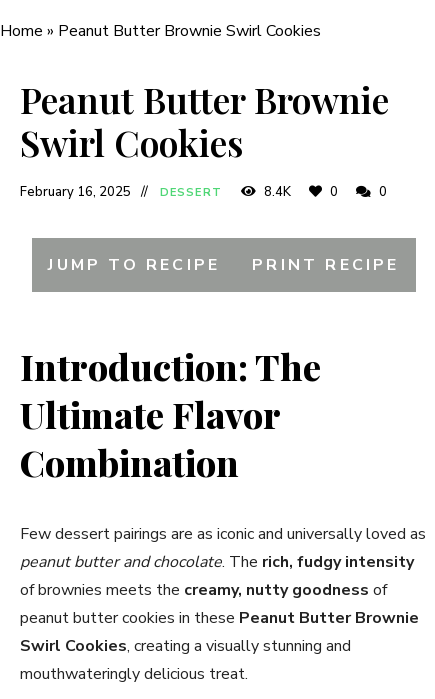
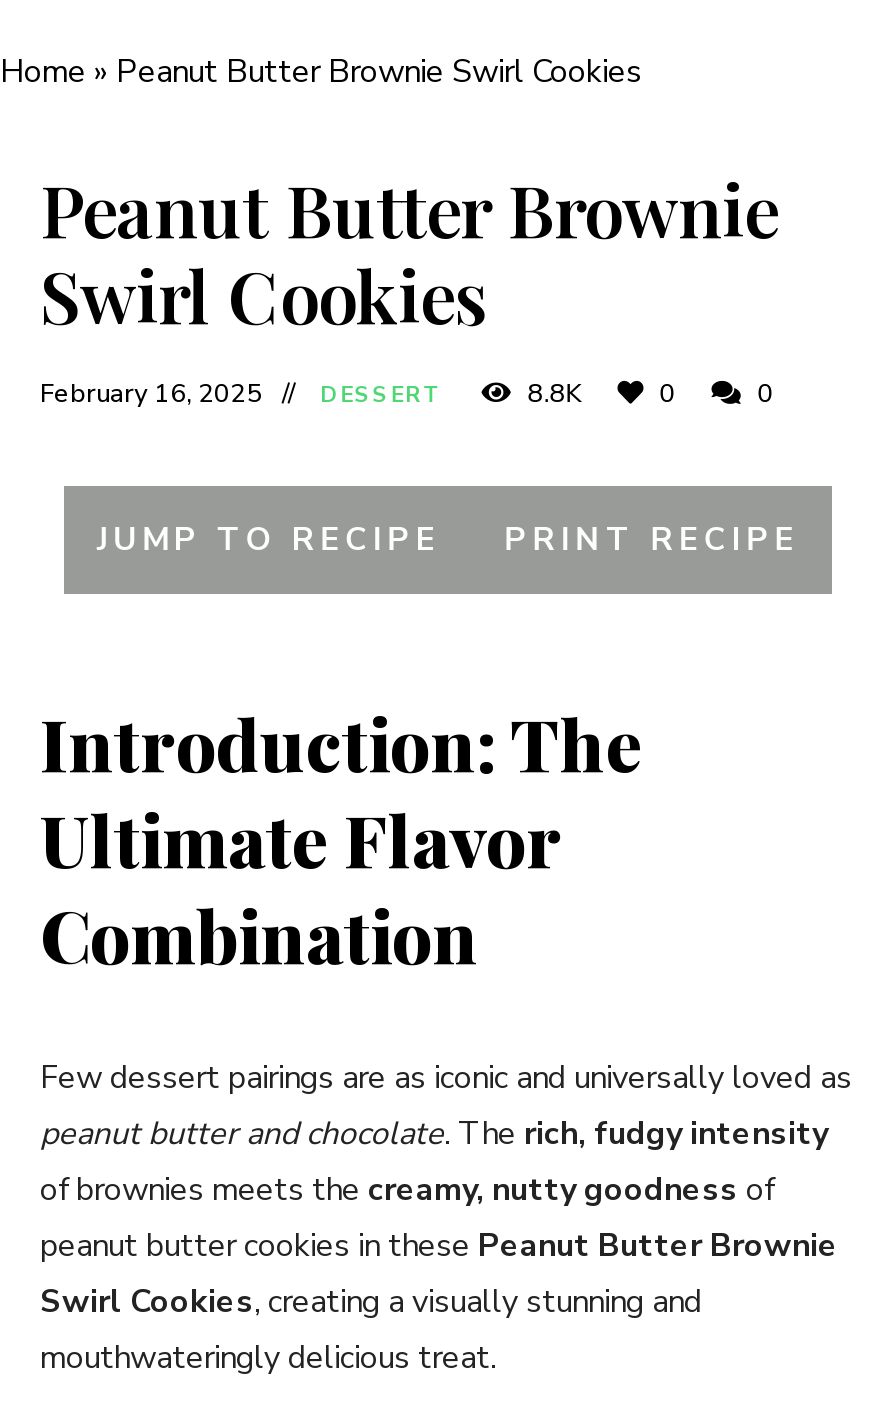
- 8.4K
+ 8.8K
